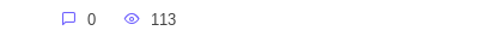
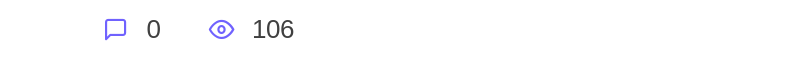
- 113
+ 106
